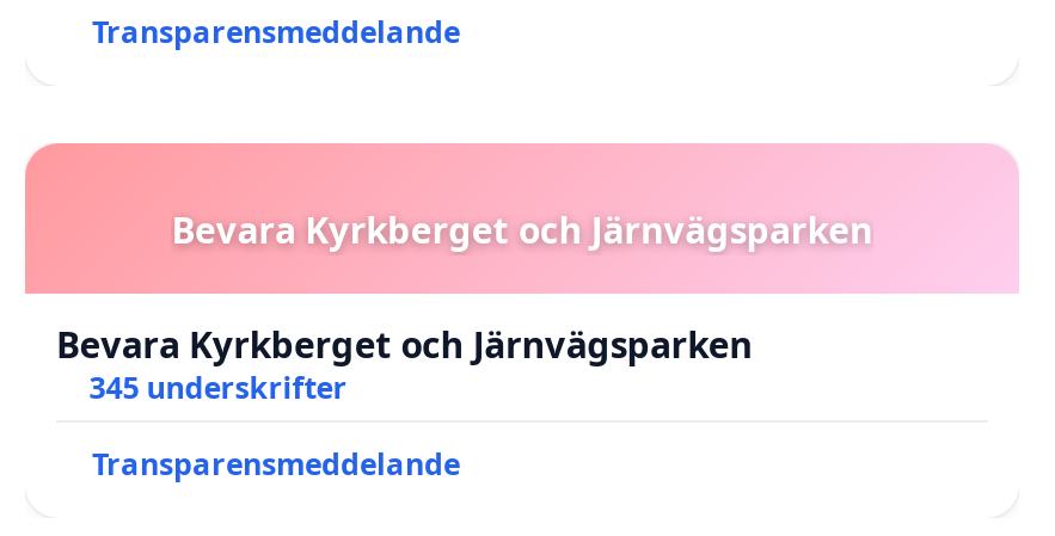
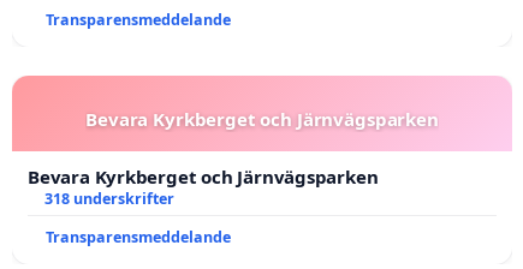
- 345 underskrifter
+ 318 underskrifter
